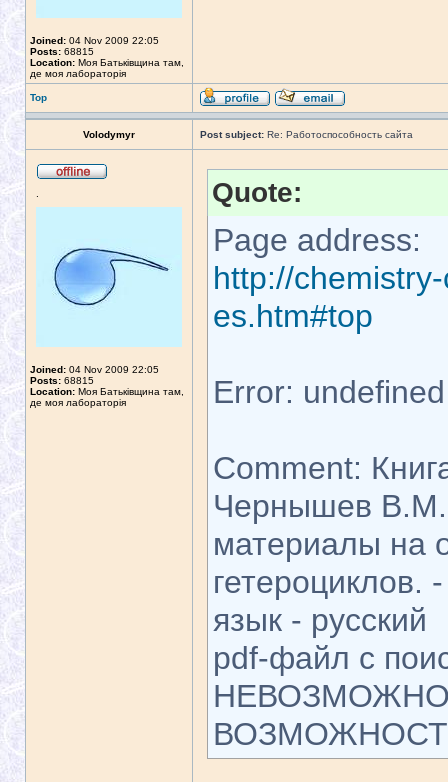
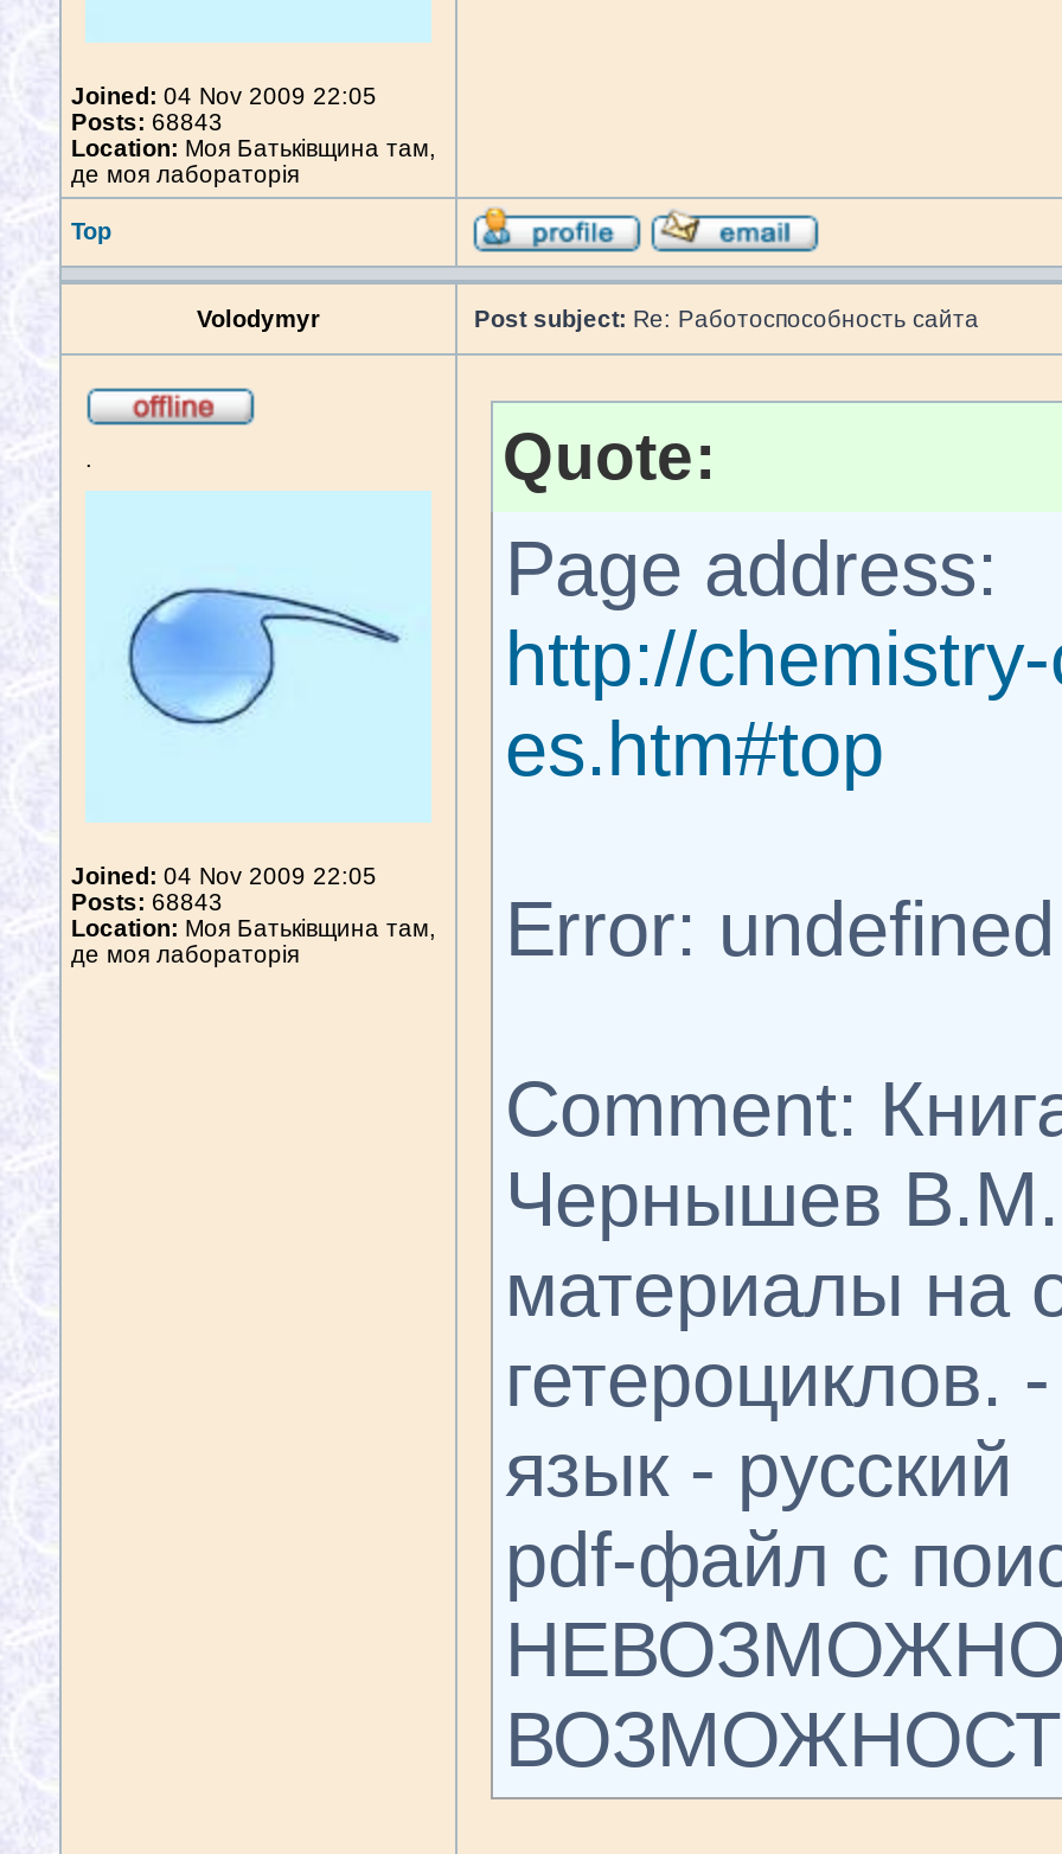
- Posts: 68815
+ Posts: 68843

- Posts: 68815
+ Posts: 68843
